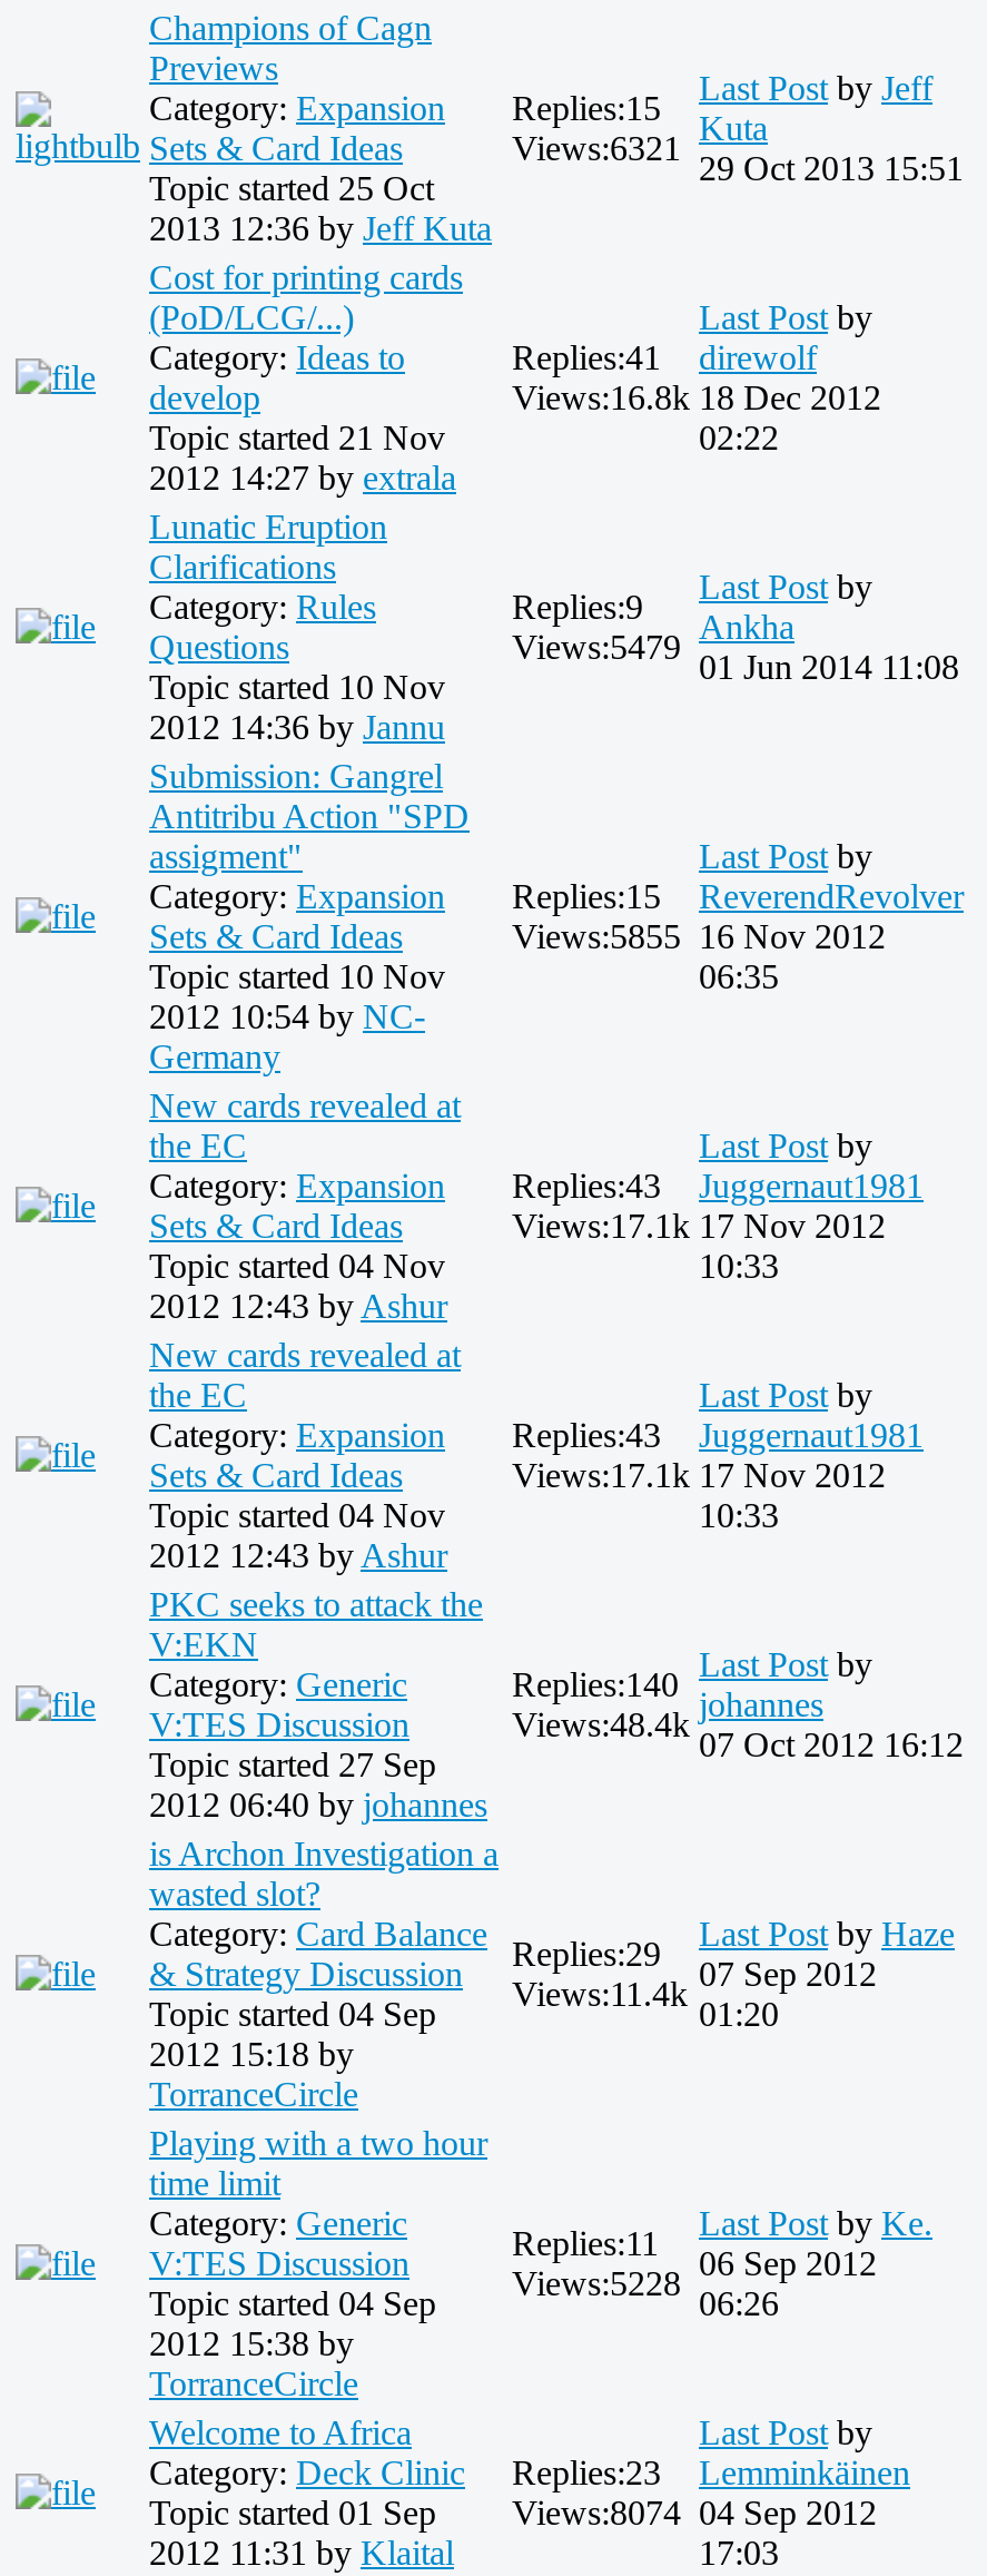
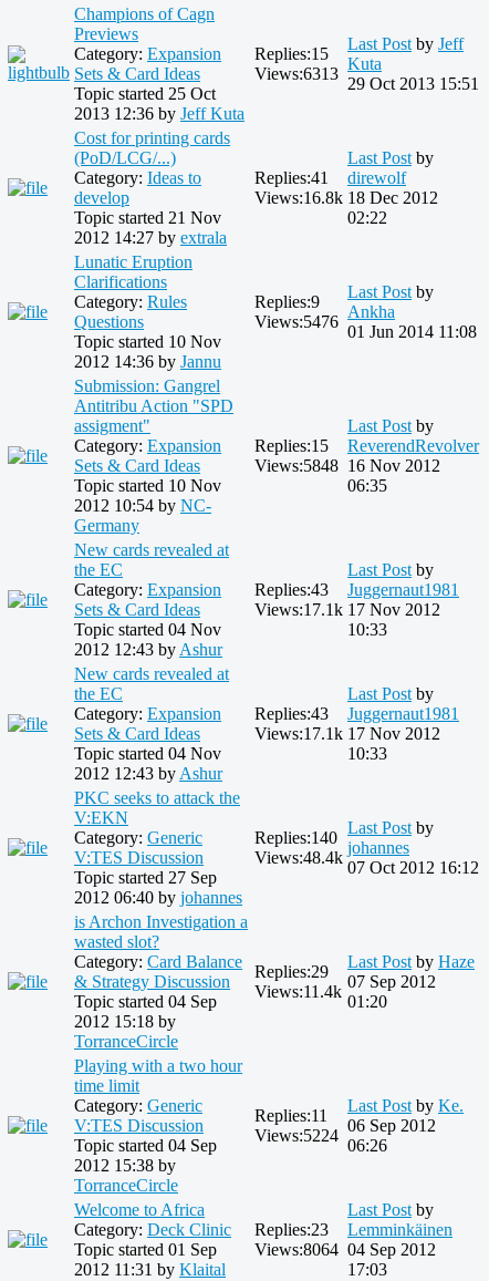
- Views:6321
+ Views:6313

- Views:5479
+ Views:5476

- Views:5855 16 Nov 2012
+ Views:5848 16 Nov 2012

- Views:5228
+ Views:5224

- Topic started 01 Sep Views:8074 04 Sep 2012
+ Topic started 01 Sep Views:8064 04 Sep 2012
